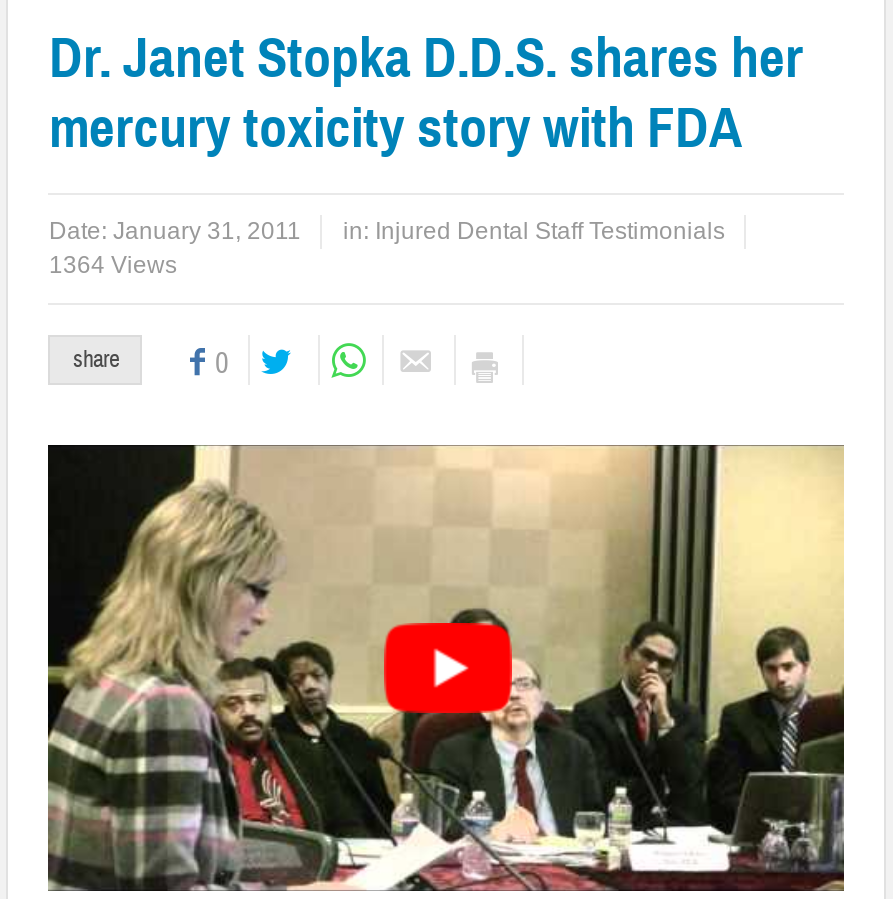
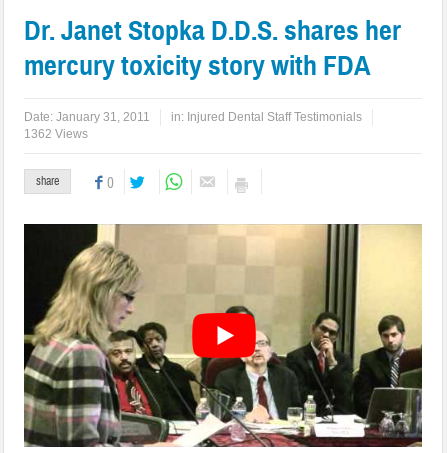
- 1364 Views
+ 1362 Views
